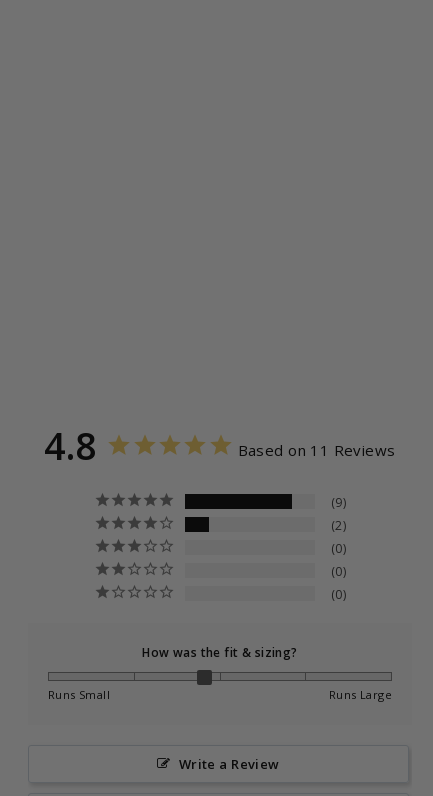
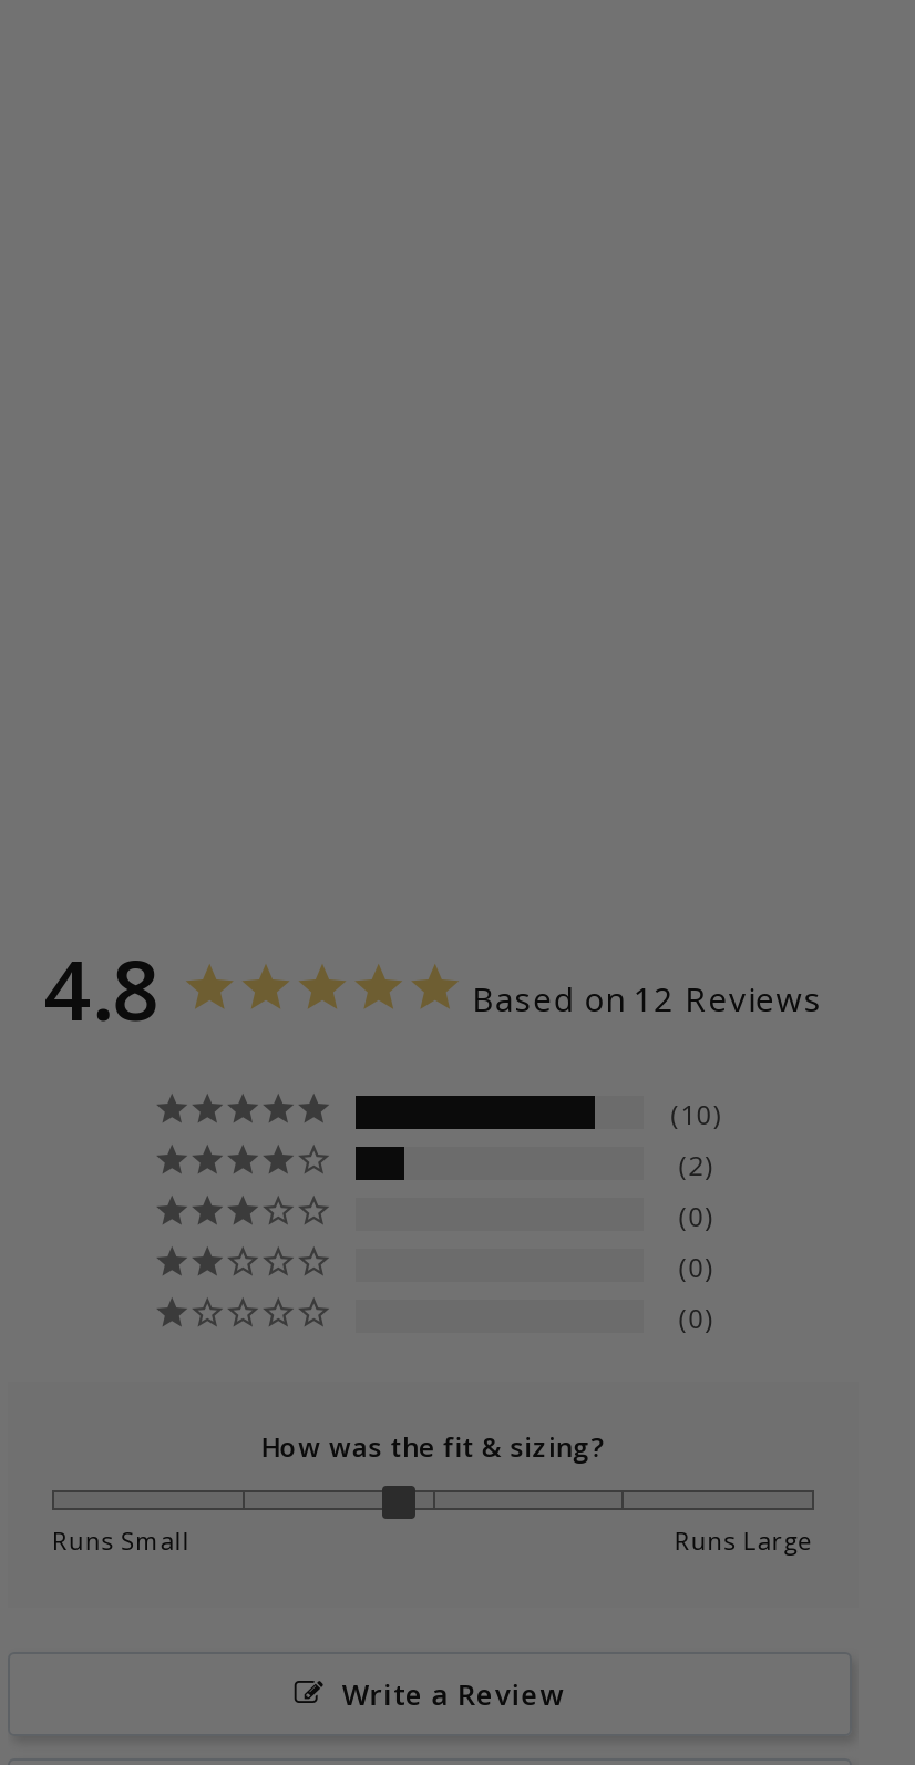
- Based on 11 Reviews
+ Based on 12 Reviews

- 9
+ 10
